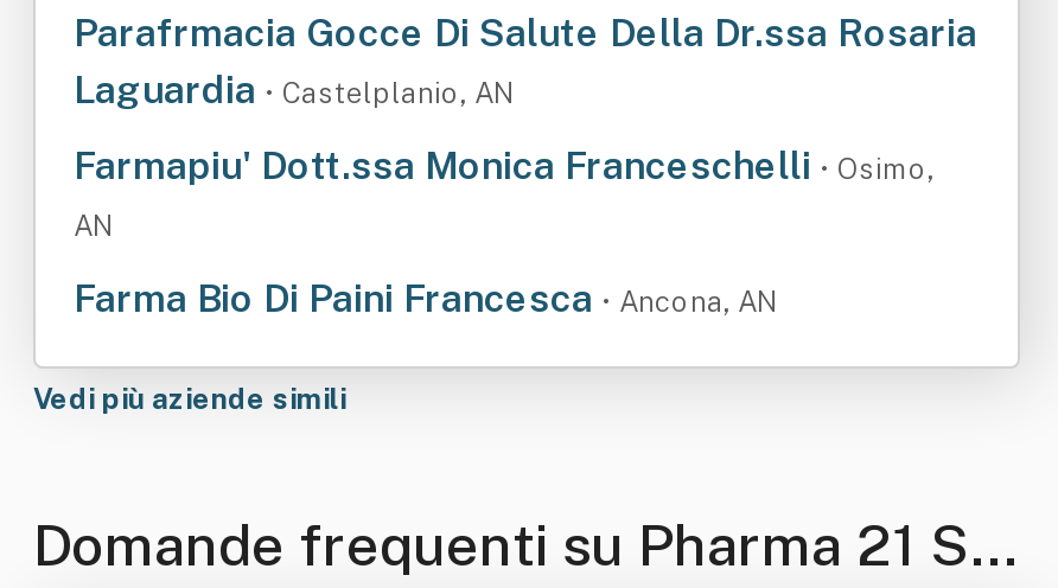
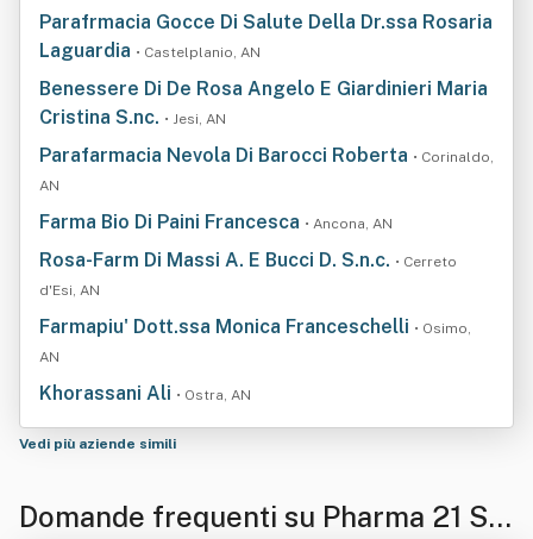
+ Benessere Di De Rosa Angelo E Giardinieri Maria
+ Cristina S.nc. • Jesi, AN
+ Parafarmacia Nevola Di Barocci Roberta • Corinaldo,

moved down: Farmapiu' Dott.ssa Monica Franceschelli • Osimo,

+ Rosa-Farm Di Massi A. E Bucci D. S.n.c. • Cerreto
+ d'Esi, AN
+ AN
+ Khorassani Ali • Ostra, AN
